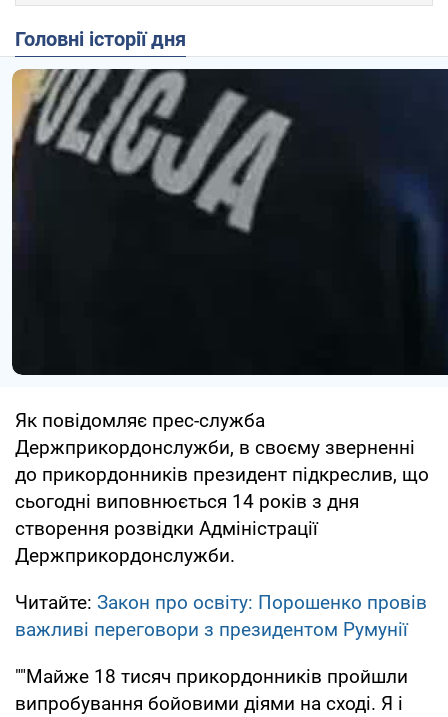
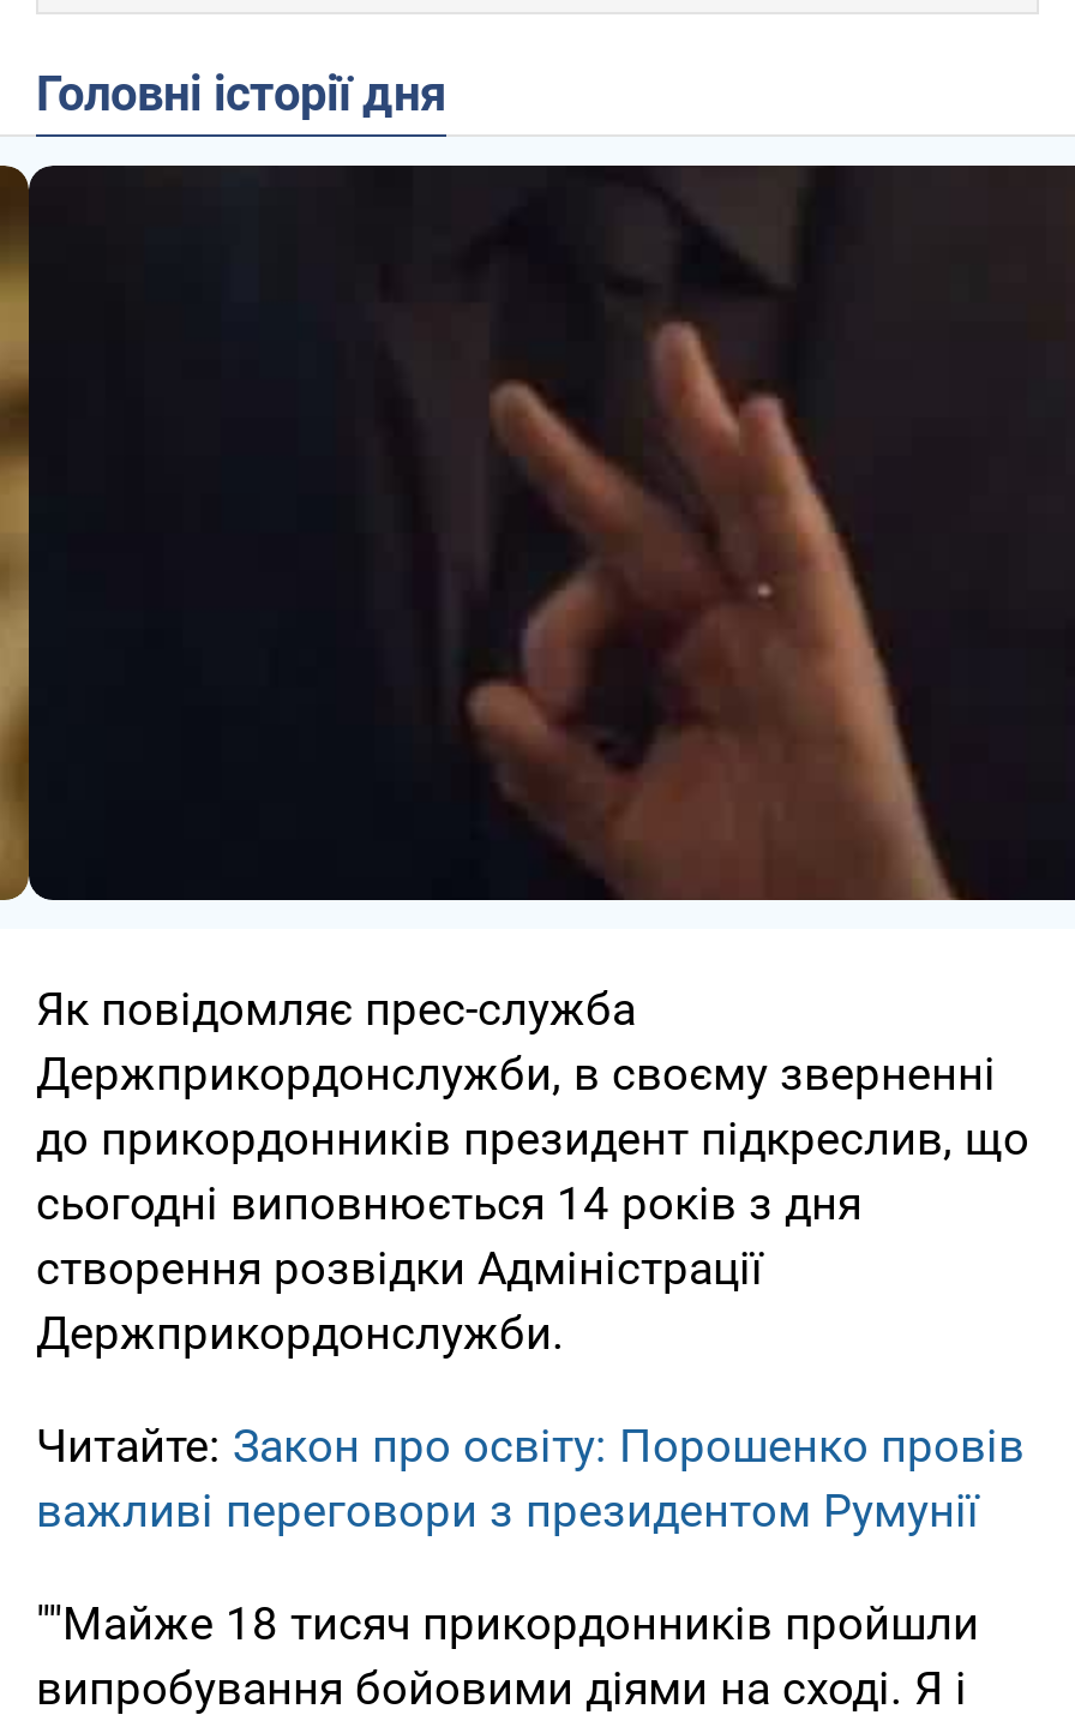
- [image]
+ [image]
